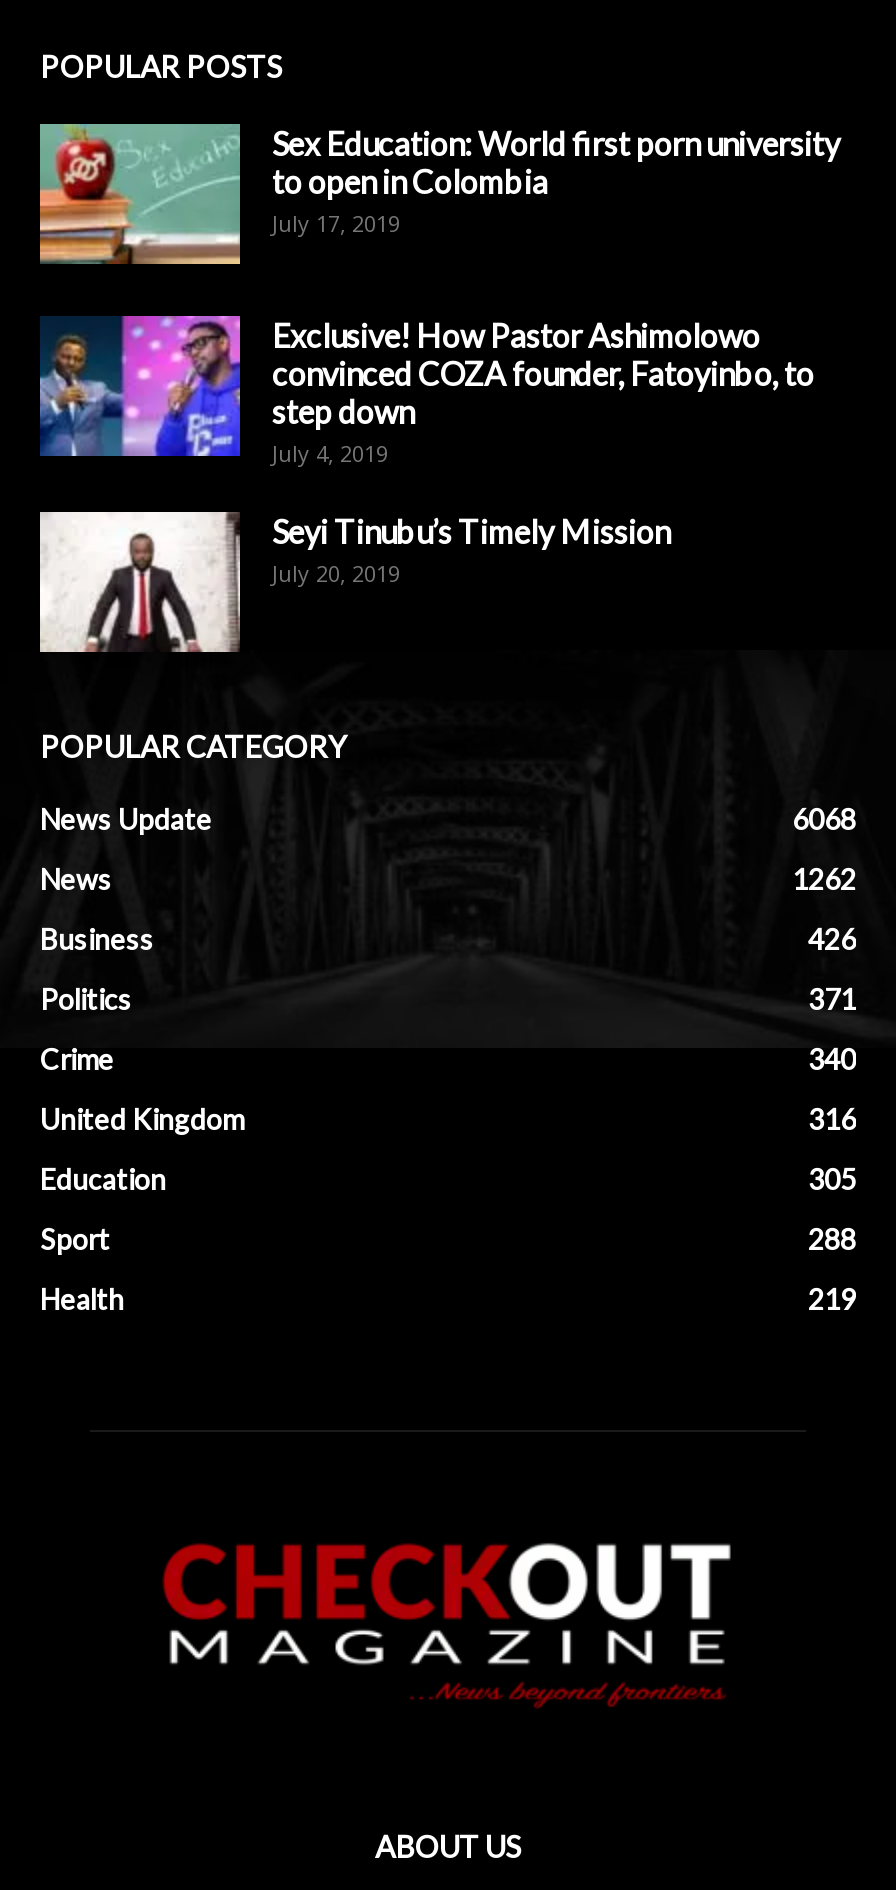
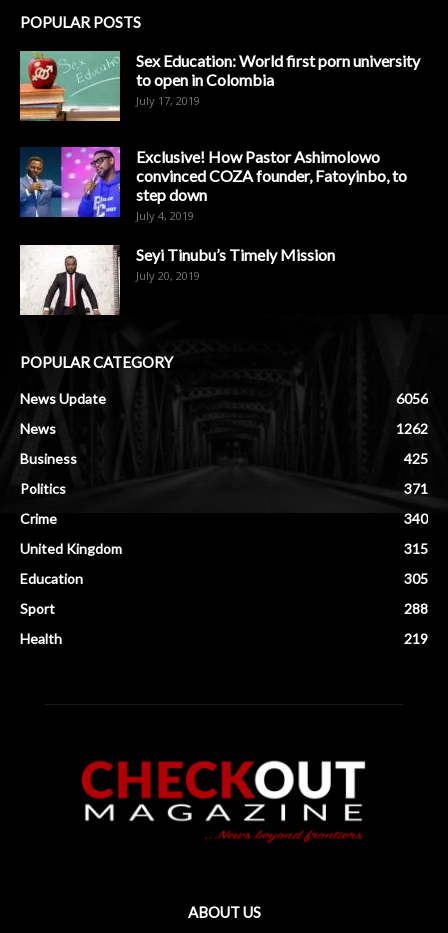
- 6068
+ 6056

- 426
+ 425

- 316
+ 315
